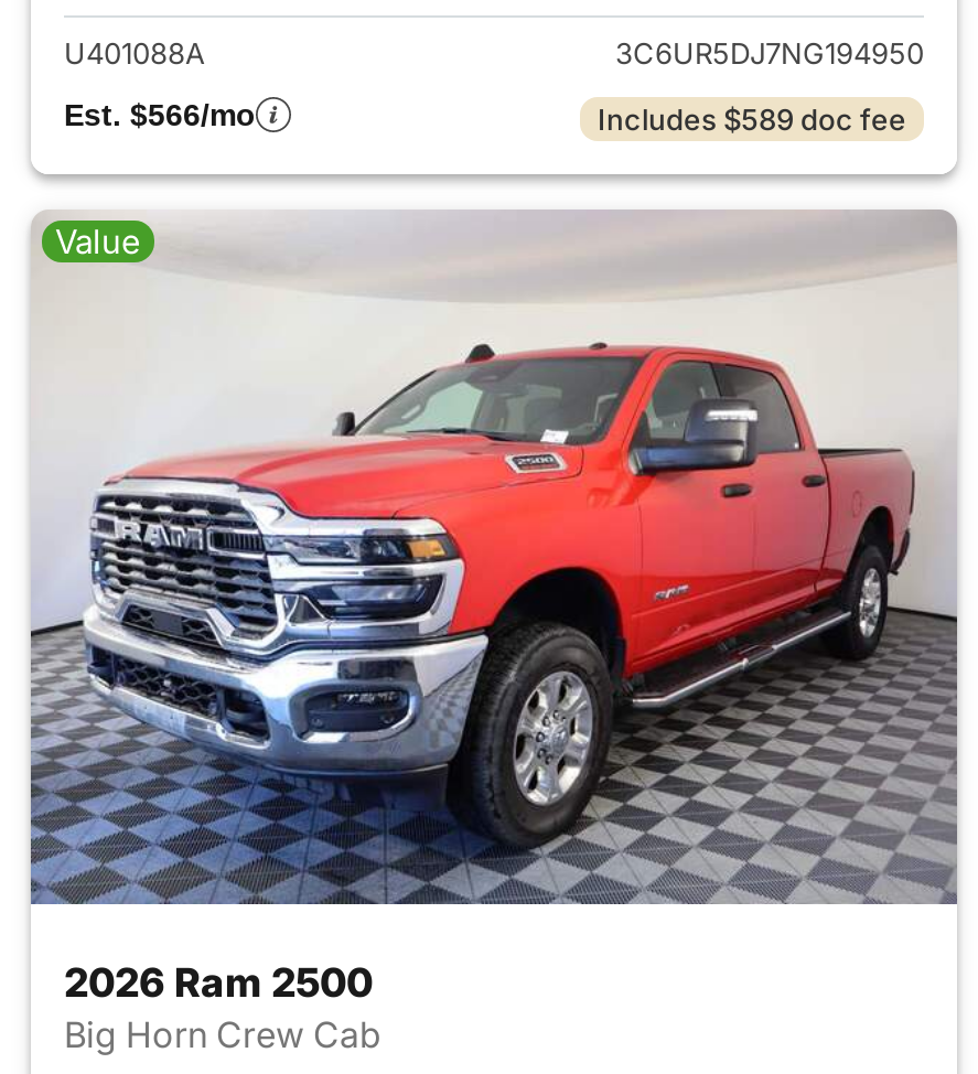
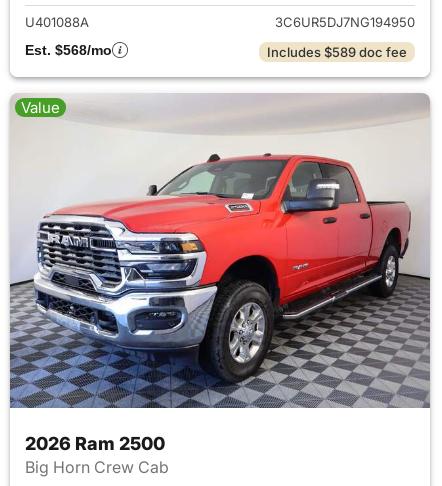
- Est. $566/mo
+ Est. $568/mo
